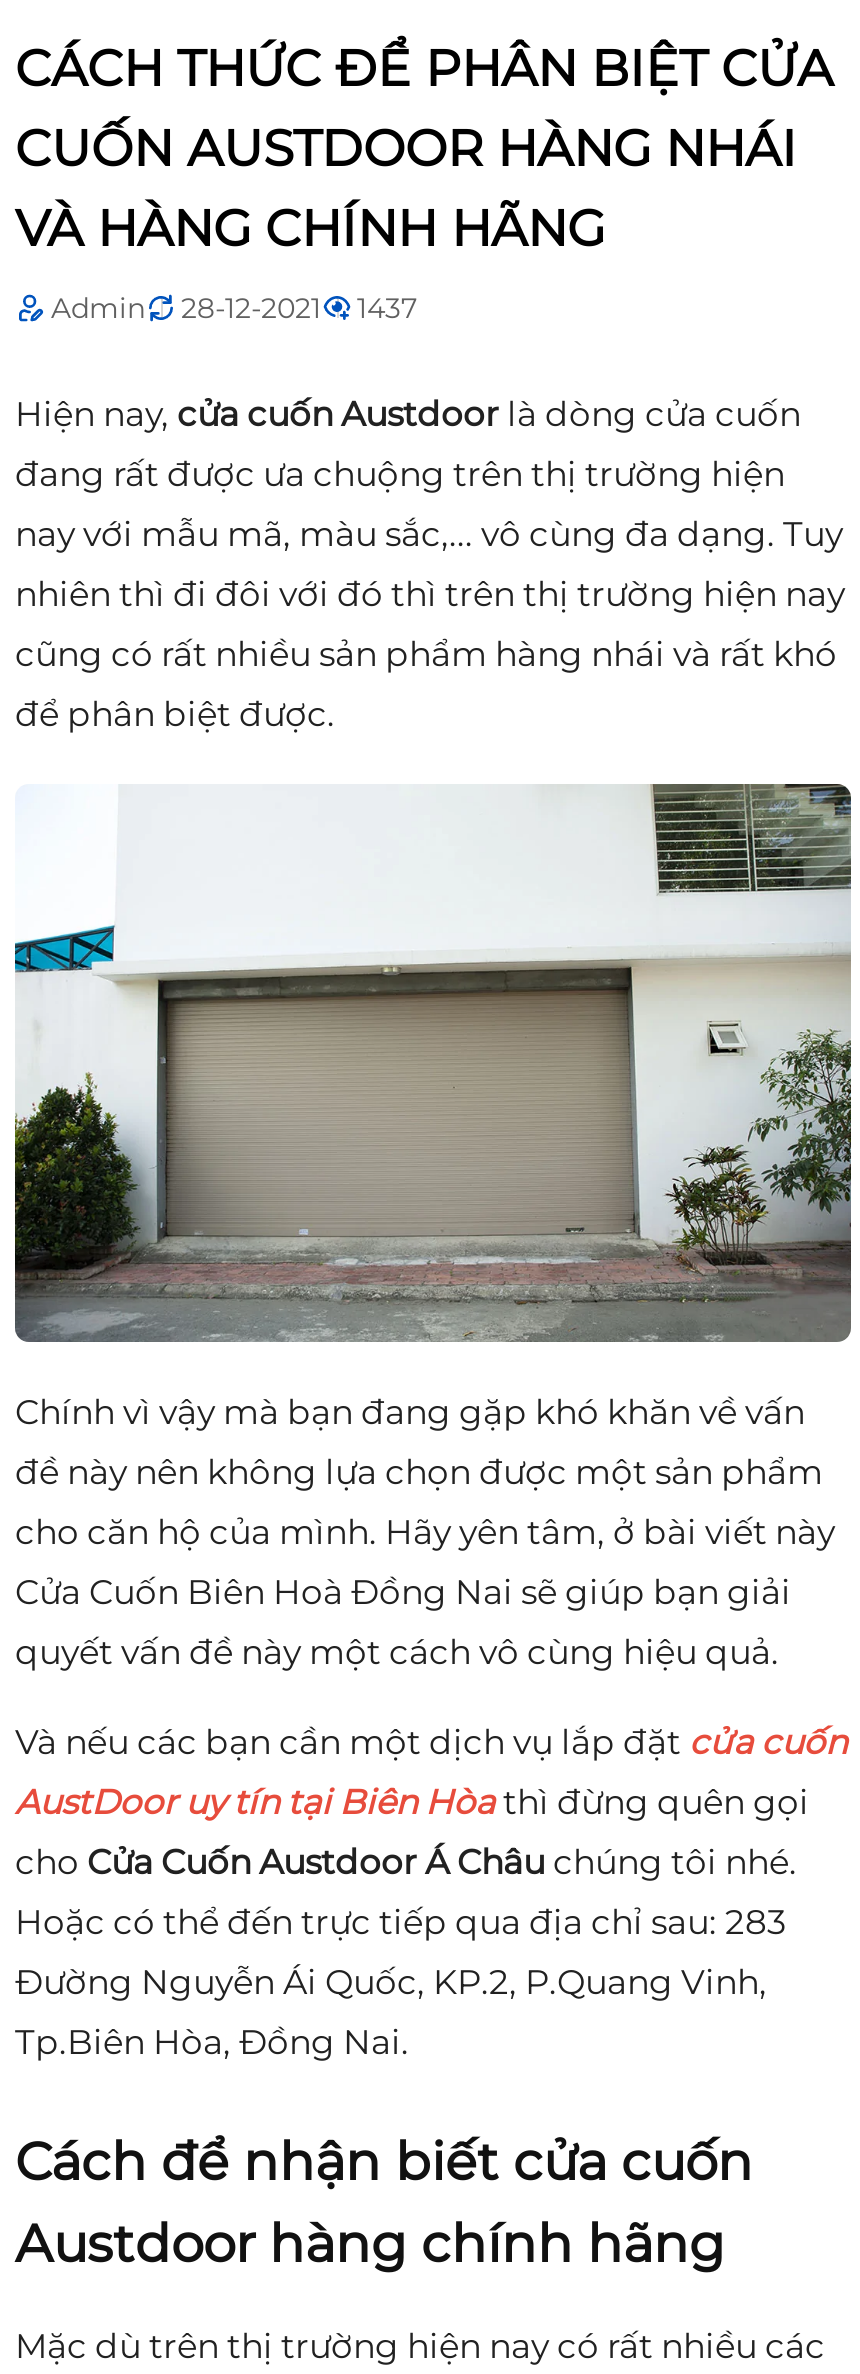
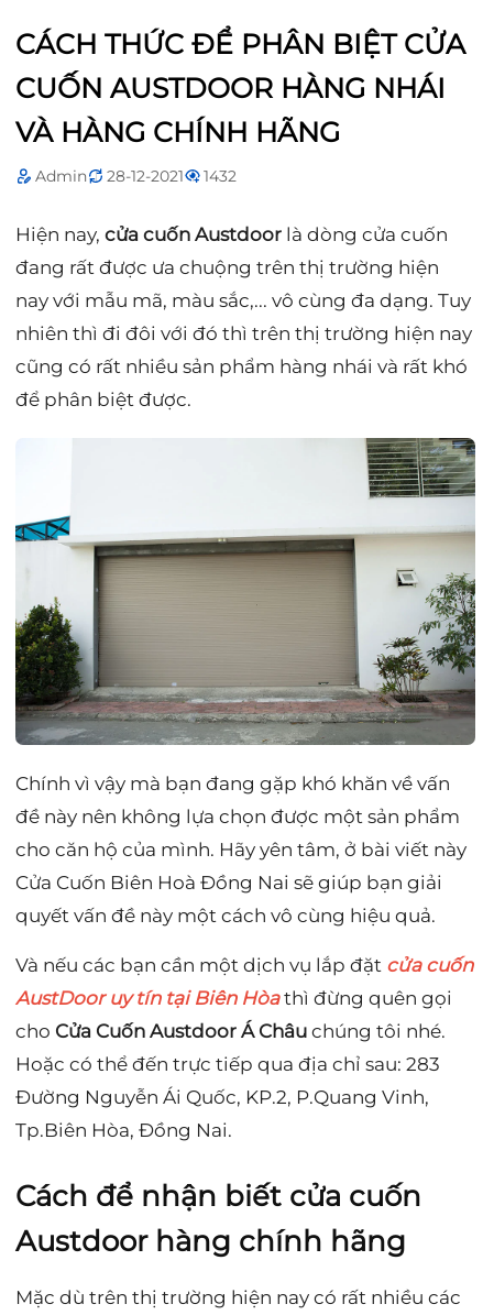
- Admin 28-12-2021 1437
+ Admin 28-12-2021 1432
